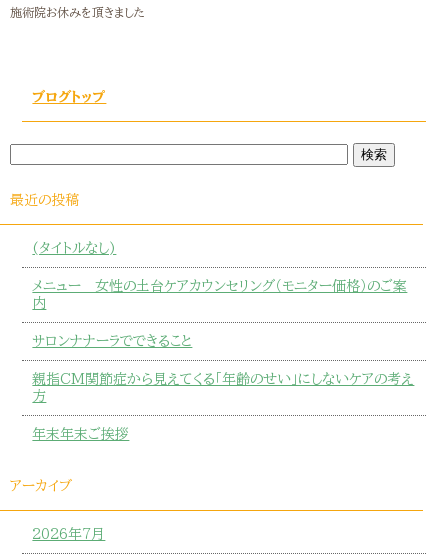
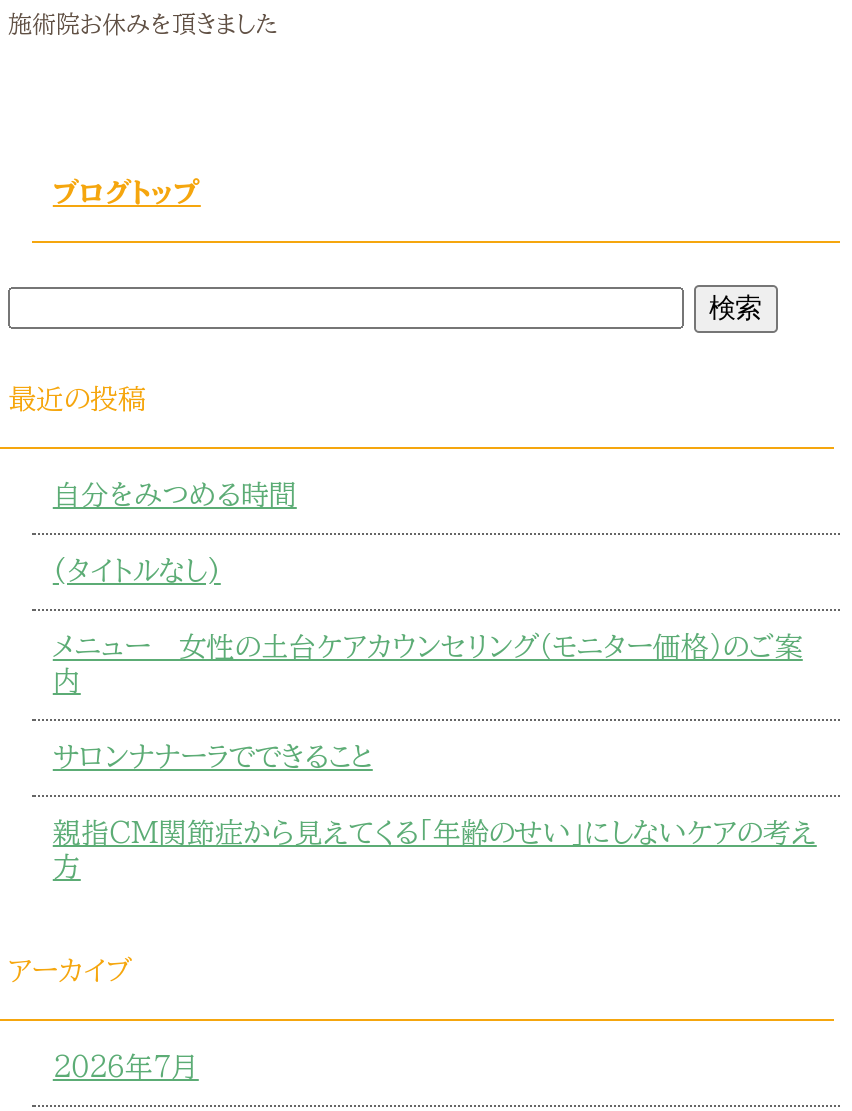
+ 自分をみつめる時間

moved down: (タイトルなし) | メニュー 女性の土台ケアカウンセリング（モニター価格）のご案 | 内 | サロンナナーラでできること | 親指CM関節症から見えてくる「年齢のせい」にしないケアの考え | 方

- 年末年末ご挨拶
